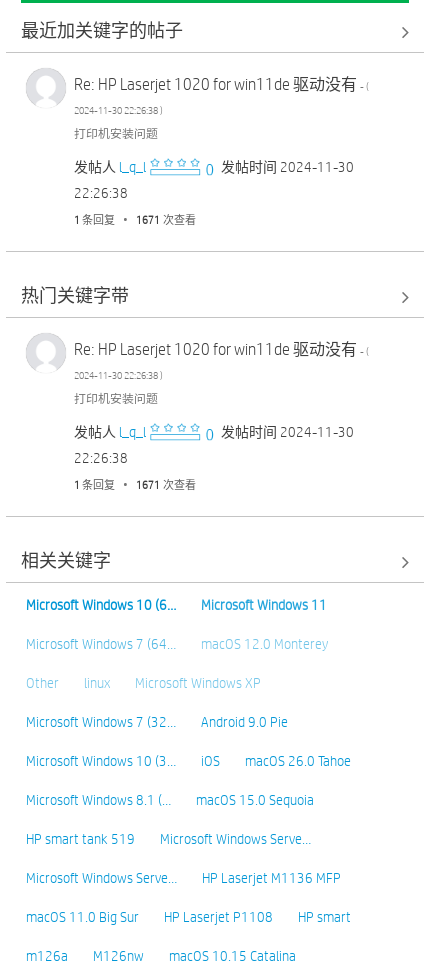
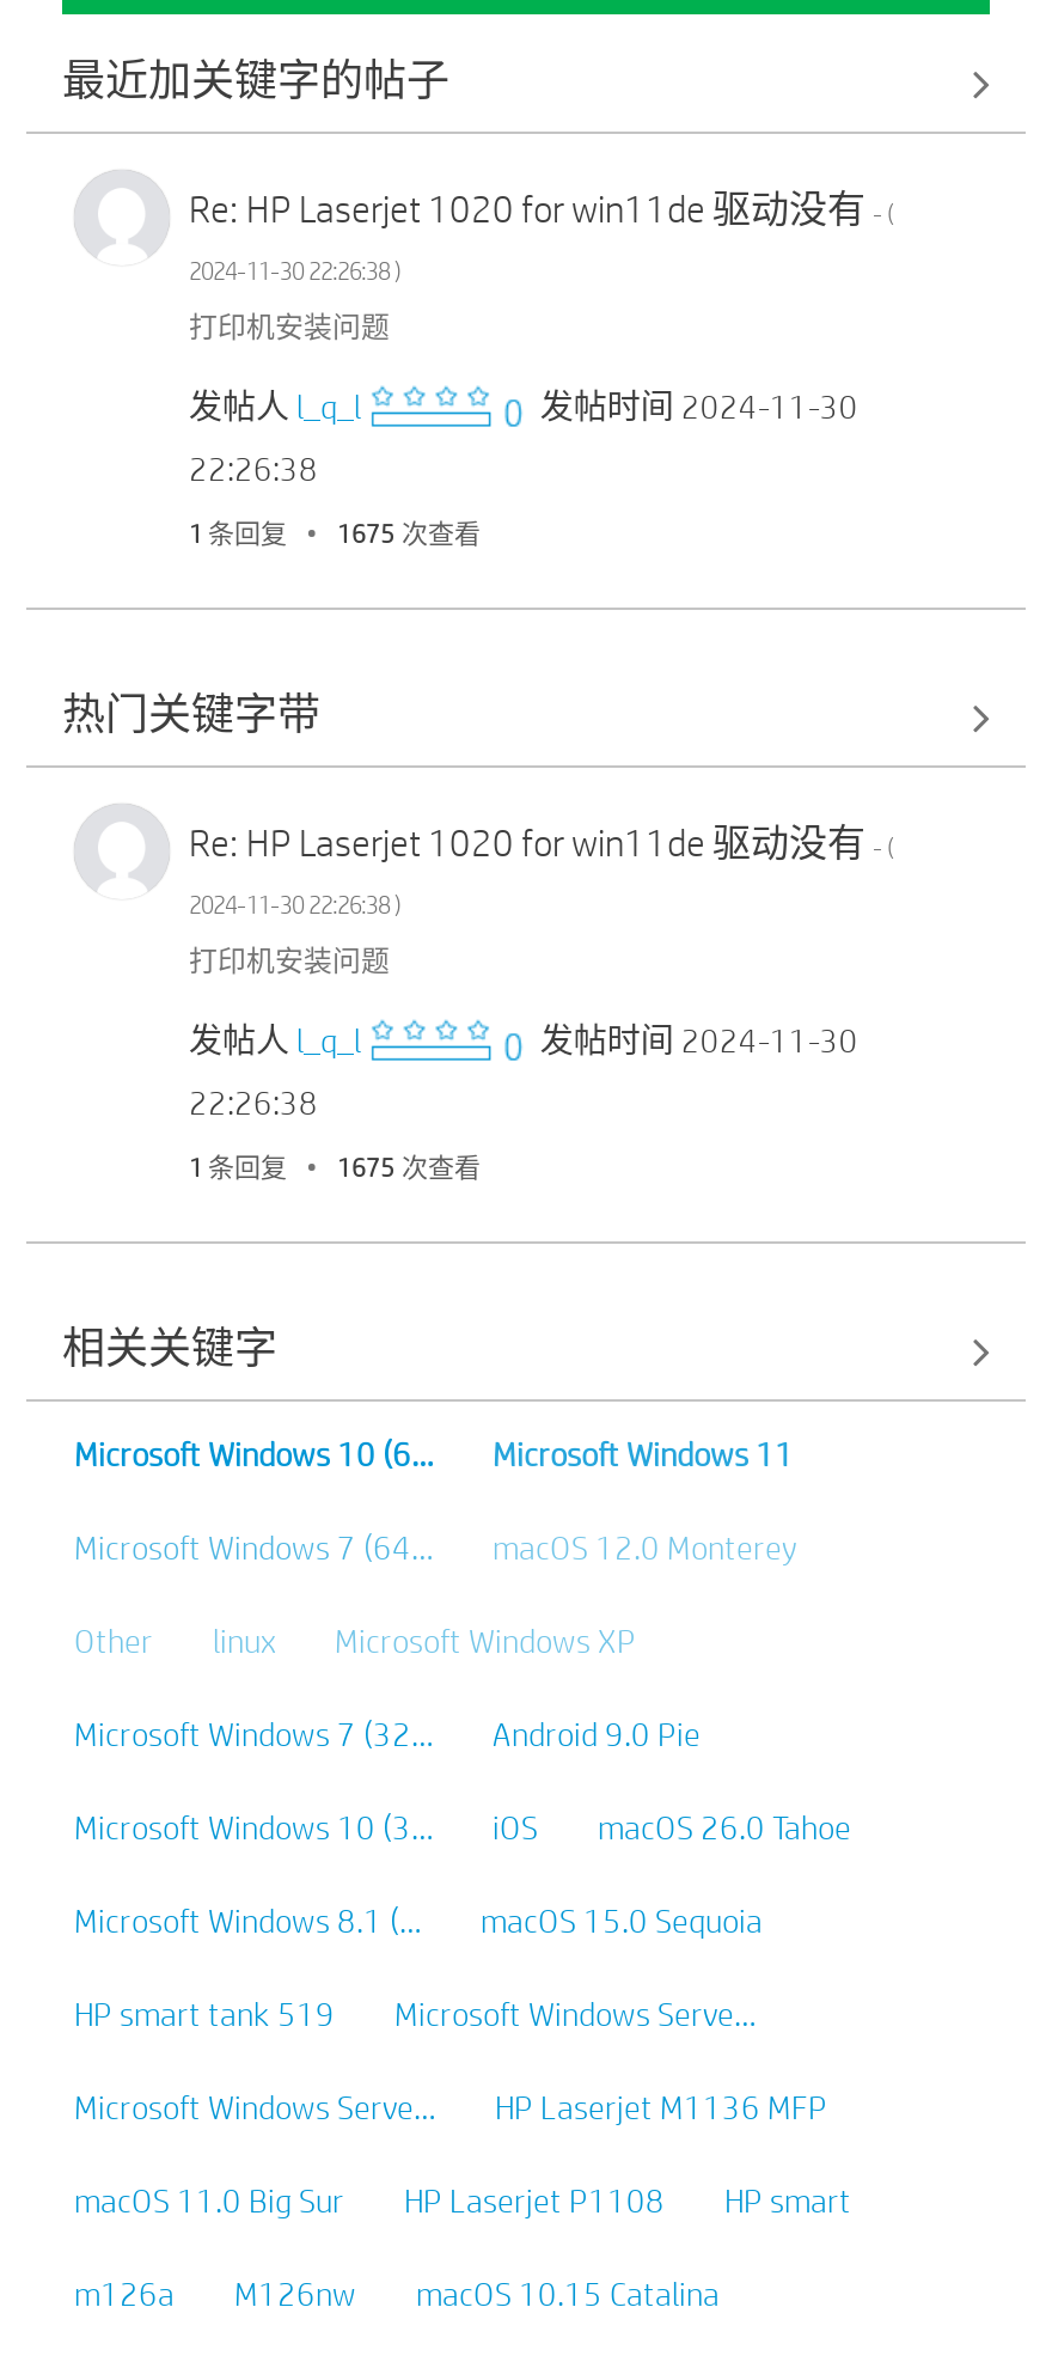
- 1条回复 1671 次查看
+ 1条回复 1675 次查看

- 1条回复 1671 次查看
+ 1条回复 1675 次查看
